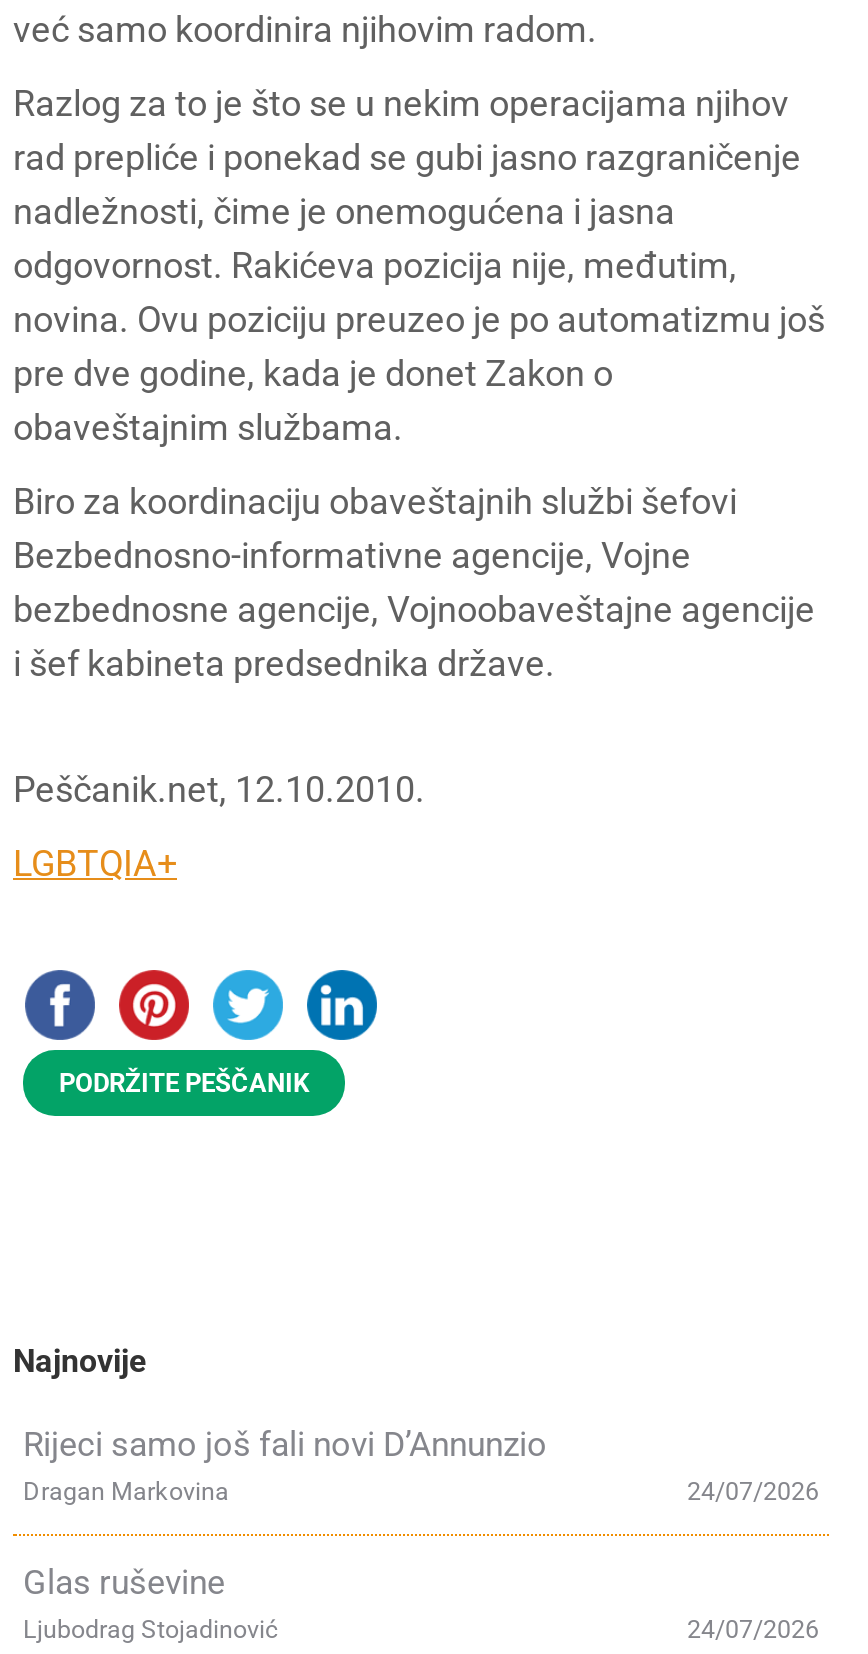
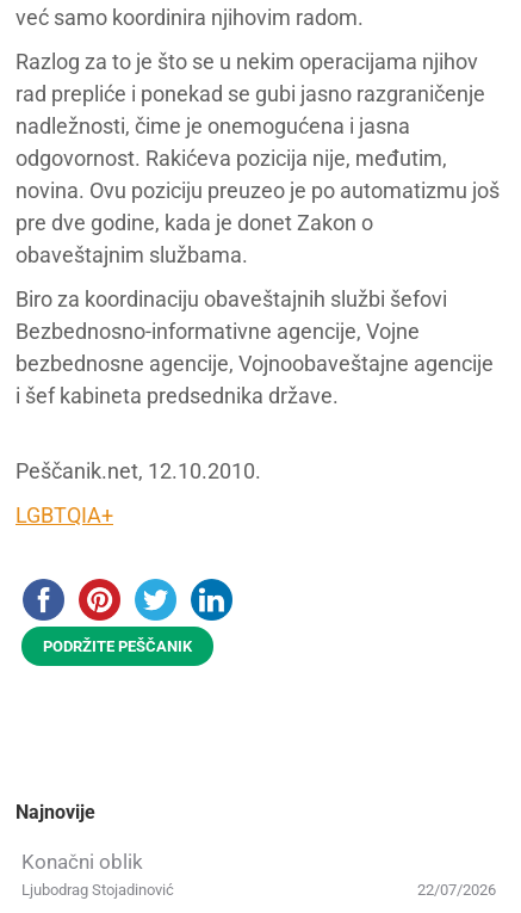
- Rijeci samo još fali novi D’Annunzio
- 24/07/2026
- Dragan Markovina
- Glas ruševine
- 24/07/2026
+ Konačni oblik
+ 22/07/2026
